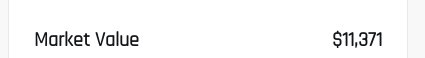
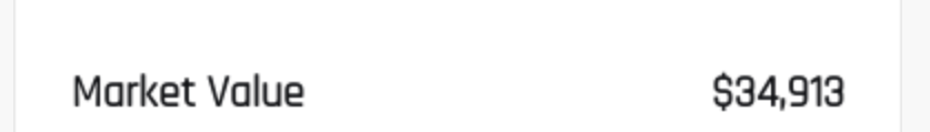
- $11,371
+ $34,913
